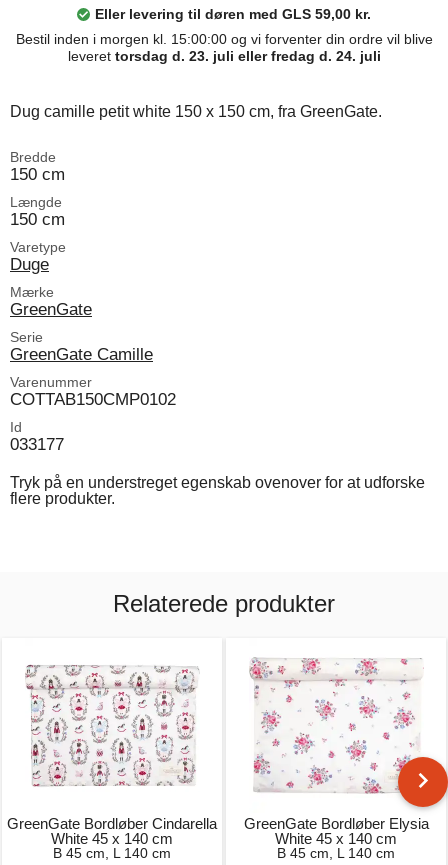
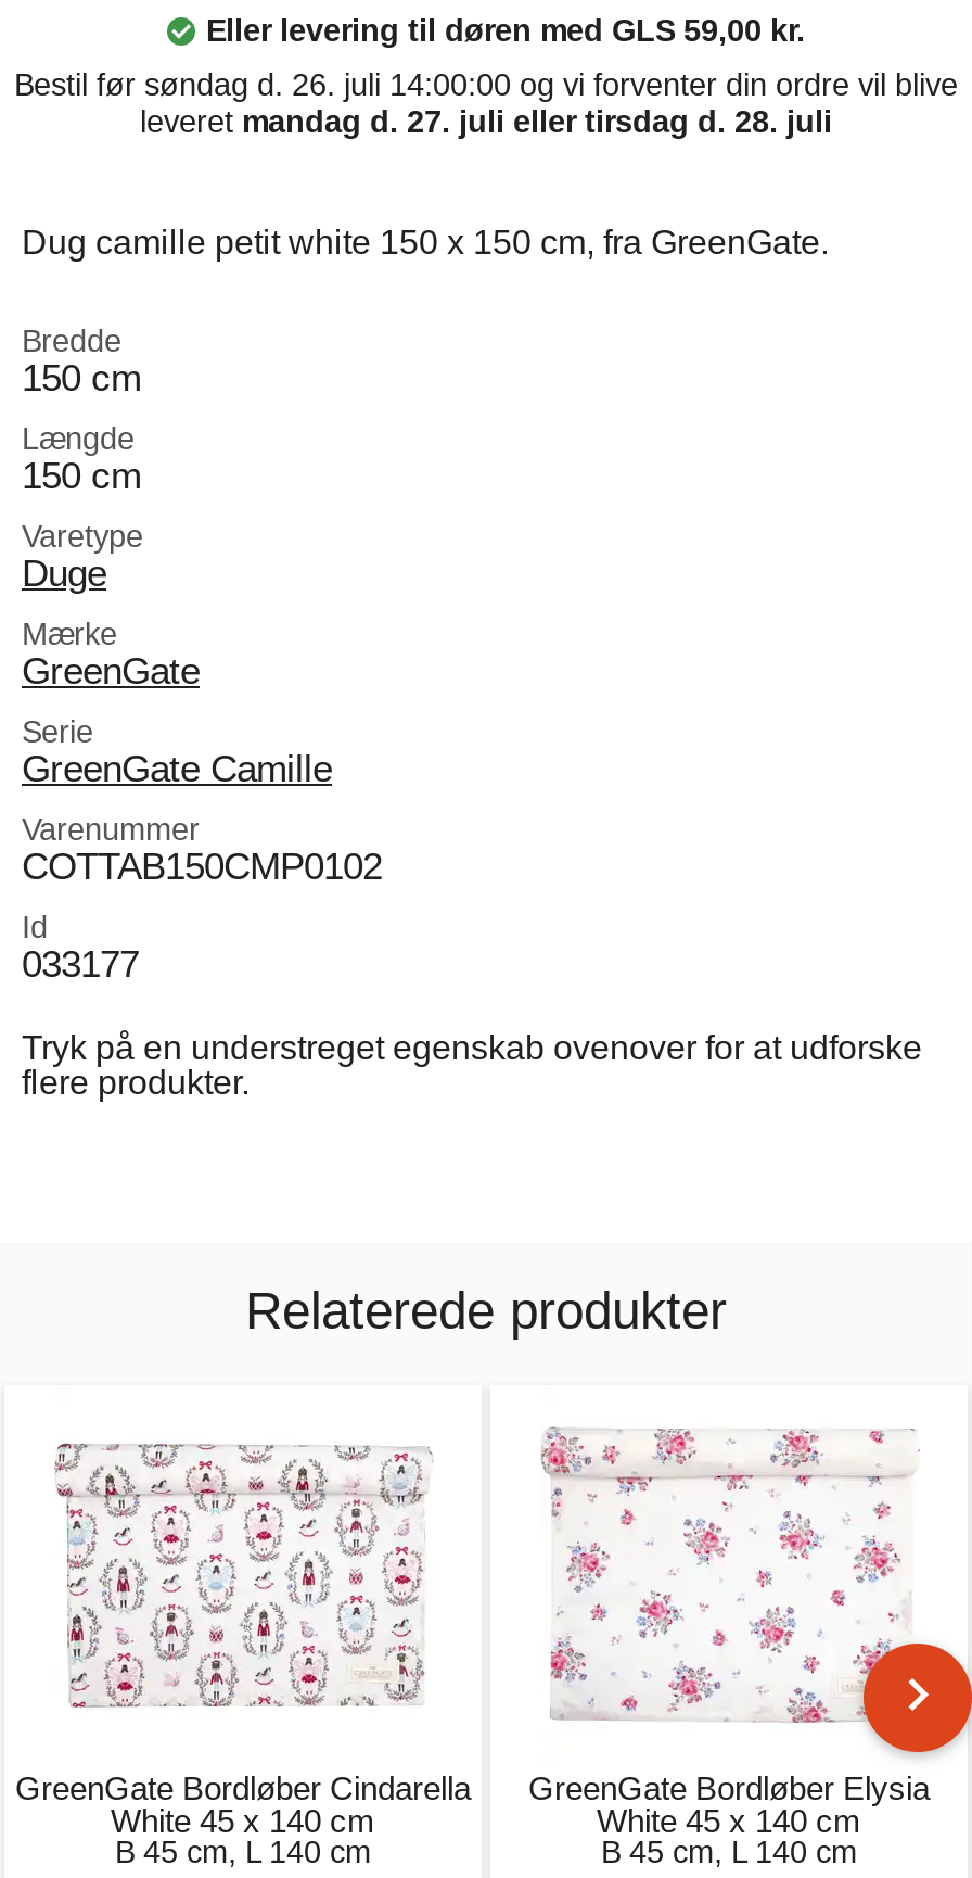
- Bestil inden i morgen kl. 15:00:00 og vi forventer din ordre vil blive
- leveret torsdag d. 23. juli eller fredag d. 24. juli
+ Bestil før søndag d. 26. juli 14:00:00 og vi forventer din ordre vil blive
+ leveret mandag d. 27. juli eller tirsdag d. 28. juli
